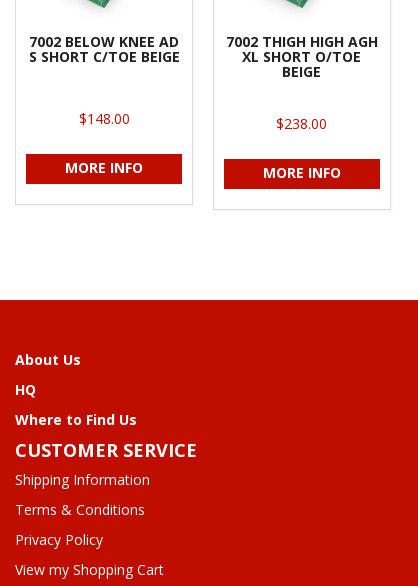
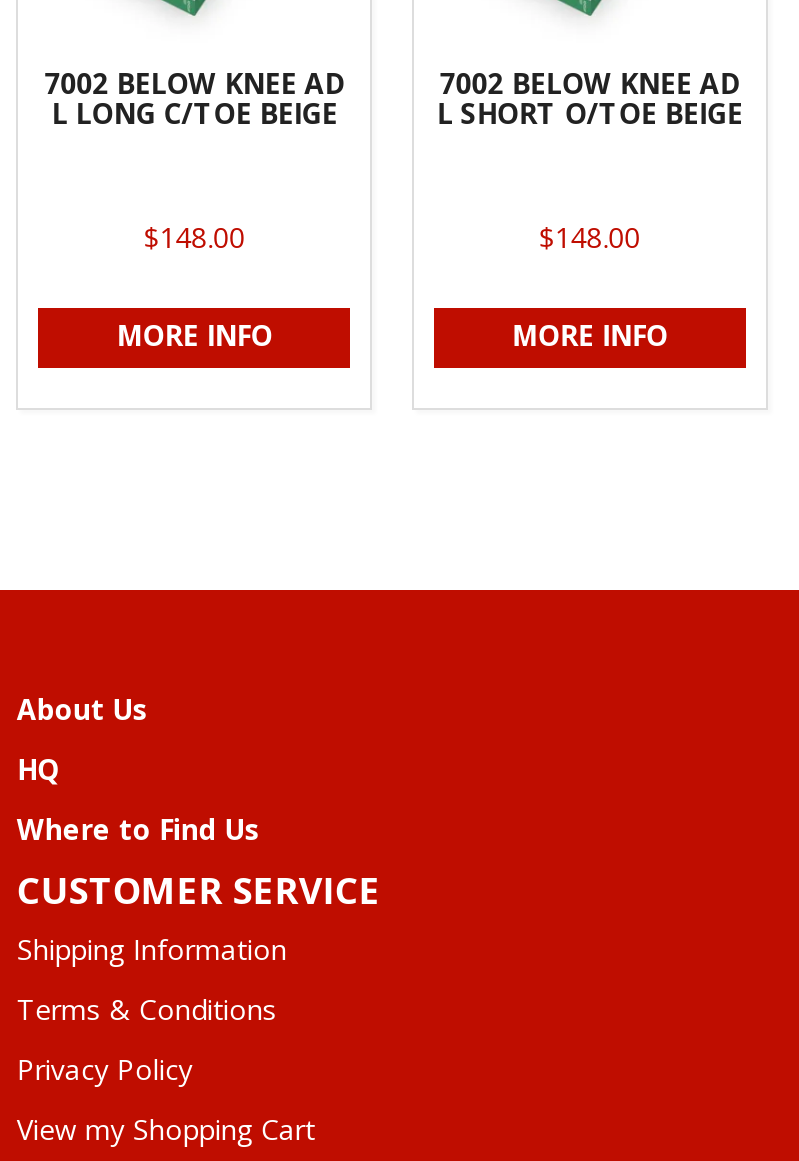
- 7002 THIGH HIGH AGH
- XL SHORT O/TOE
- BEIGE
+ 7002 BELOW KNEE AD
+ L SHORT O/TOE BEIGE

- S SHORT C/TOE BEIGE
+ L LONG C/TOE BEIGE

- $238.00
+ $148.00
